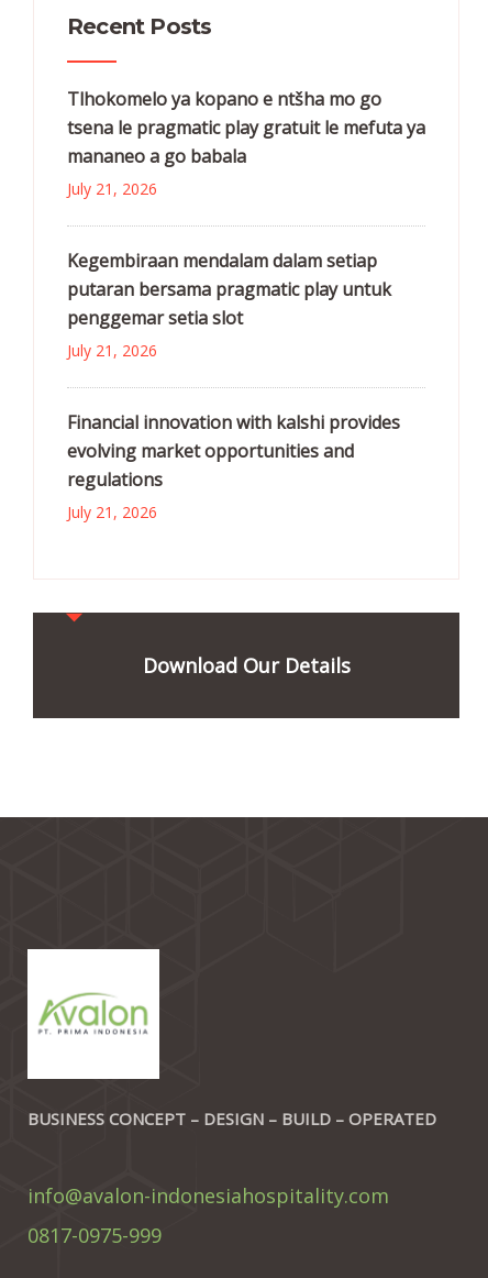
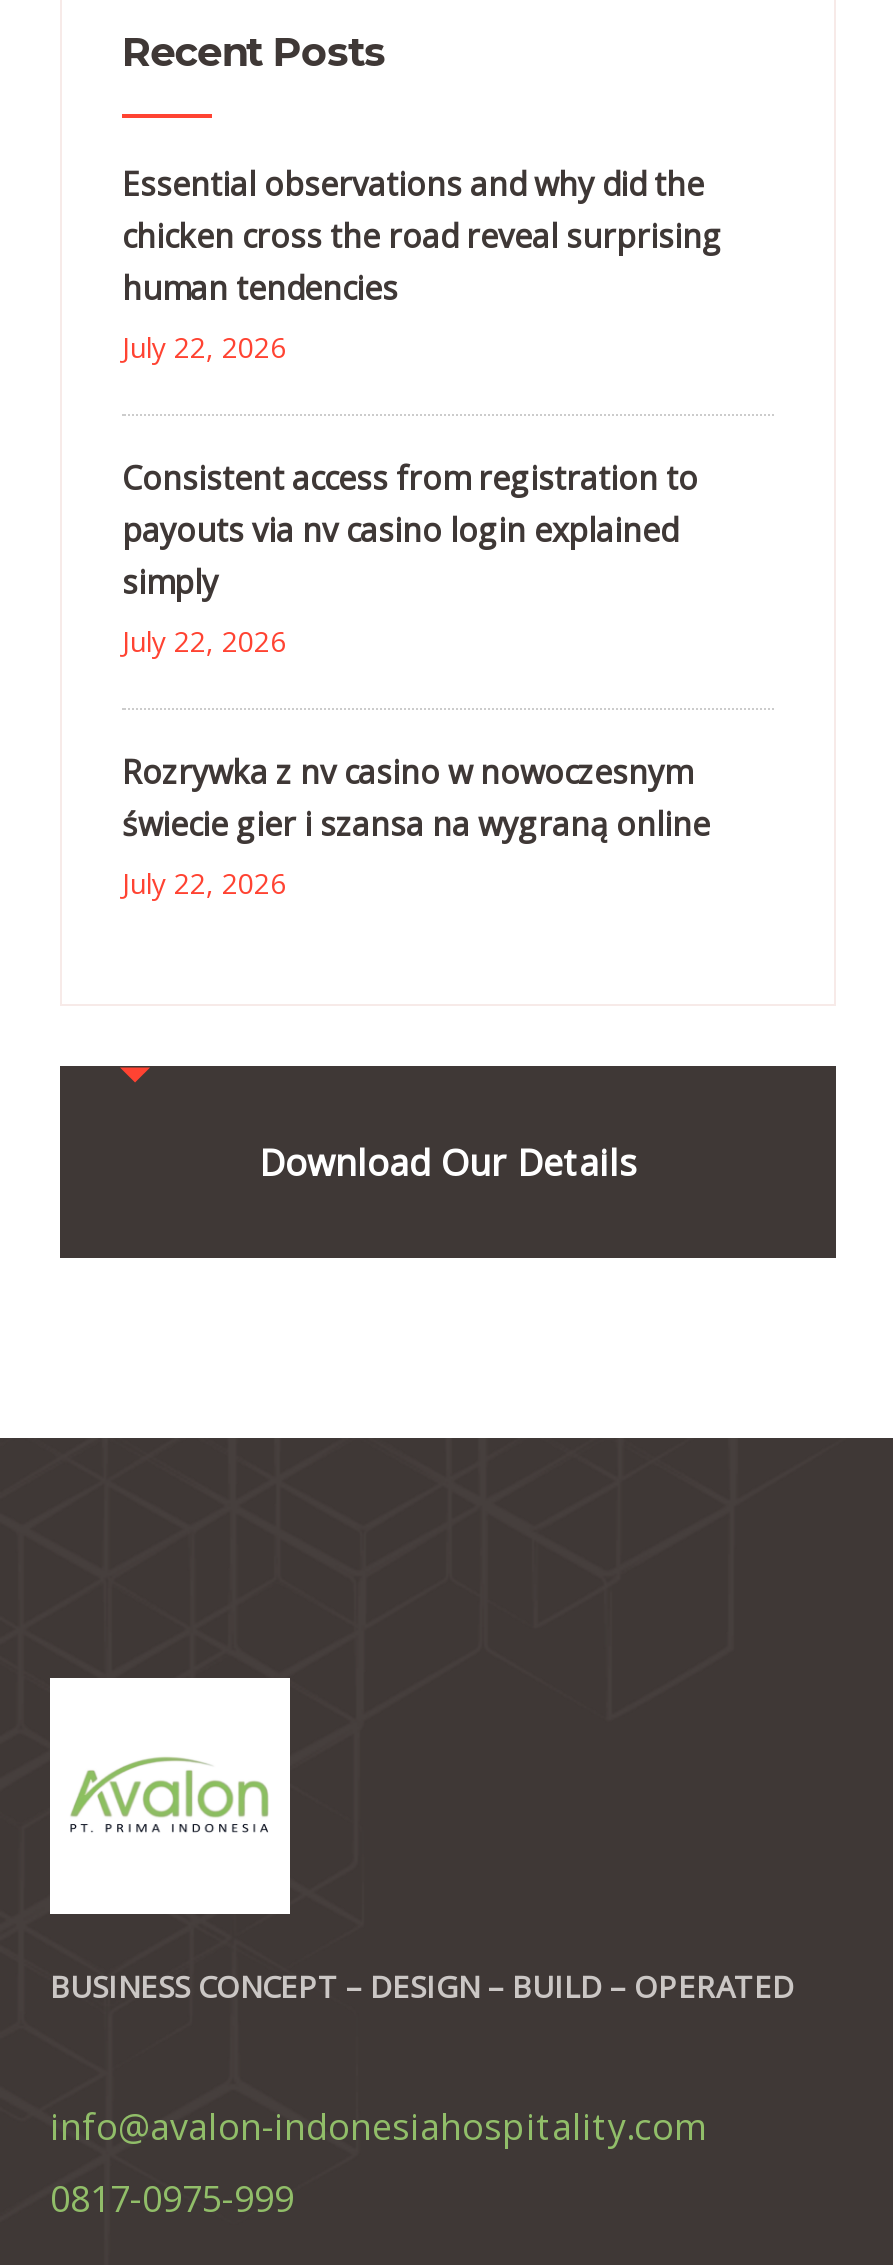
- Tlhokomelo ya kopano e ntšha mo go
- tsena le pragmatic play gratuit le mefuta ya
- mananeo a go babala
- July 21, 2026
+ Essential observations and why did the
+ chicken cross the road reveal surprising
+ human tendencies
+ July 22, 2026

- Kegembiraan mendalam dalam setiap
- putaran bersama pragmatic play untuk
- penggemar setia slot
- July 21, 2026
+ Consistent access from registration to
+ payouts via nv casino login explained
+ simply
+ July 22, 2026

- Financial innovation with kalshi provides
- evolving market opportunities and
- regulations
- July 21, 2026
+ Rozrywka z nv casino w nowoczesnym
+ świecie gier i szansa na wygraną online
+ July 22, 2026
